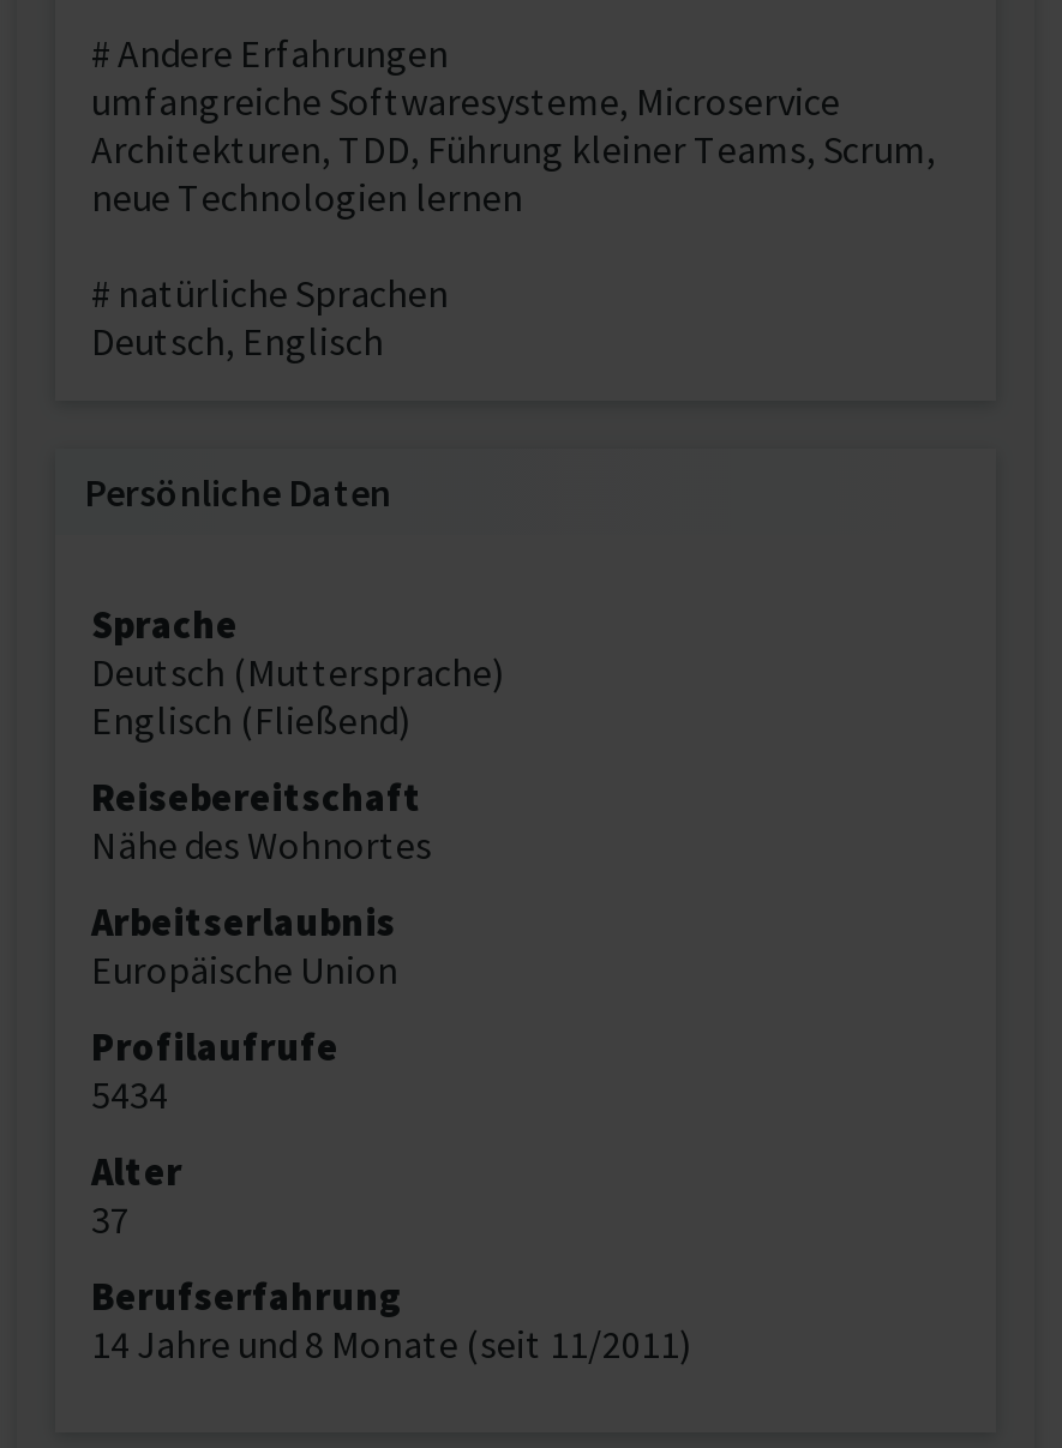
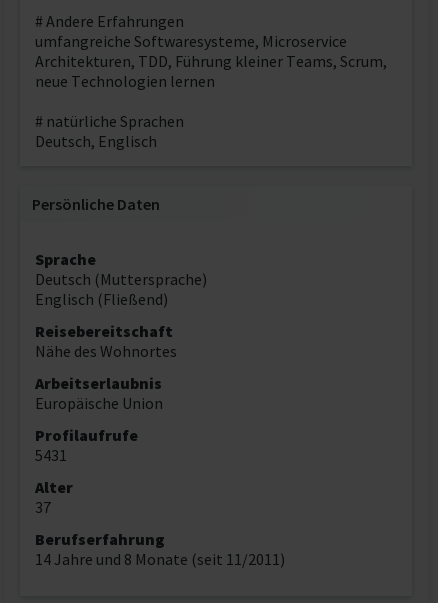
- 5434
+ 5431
